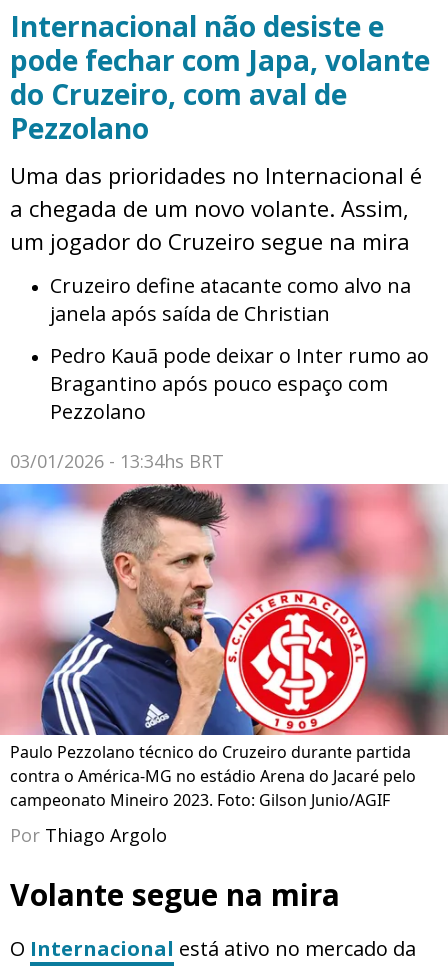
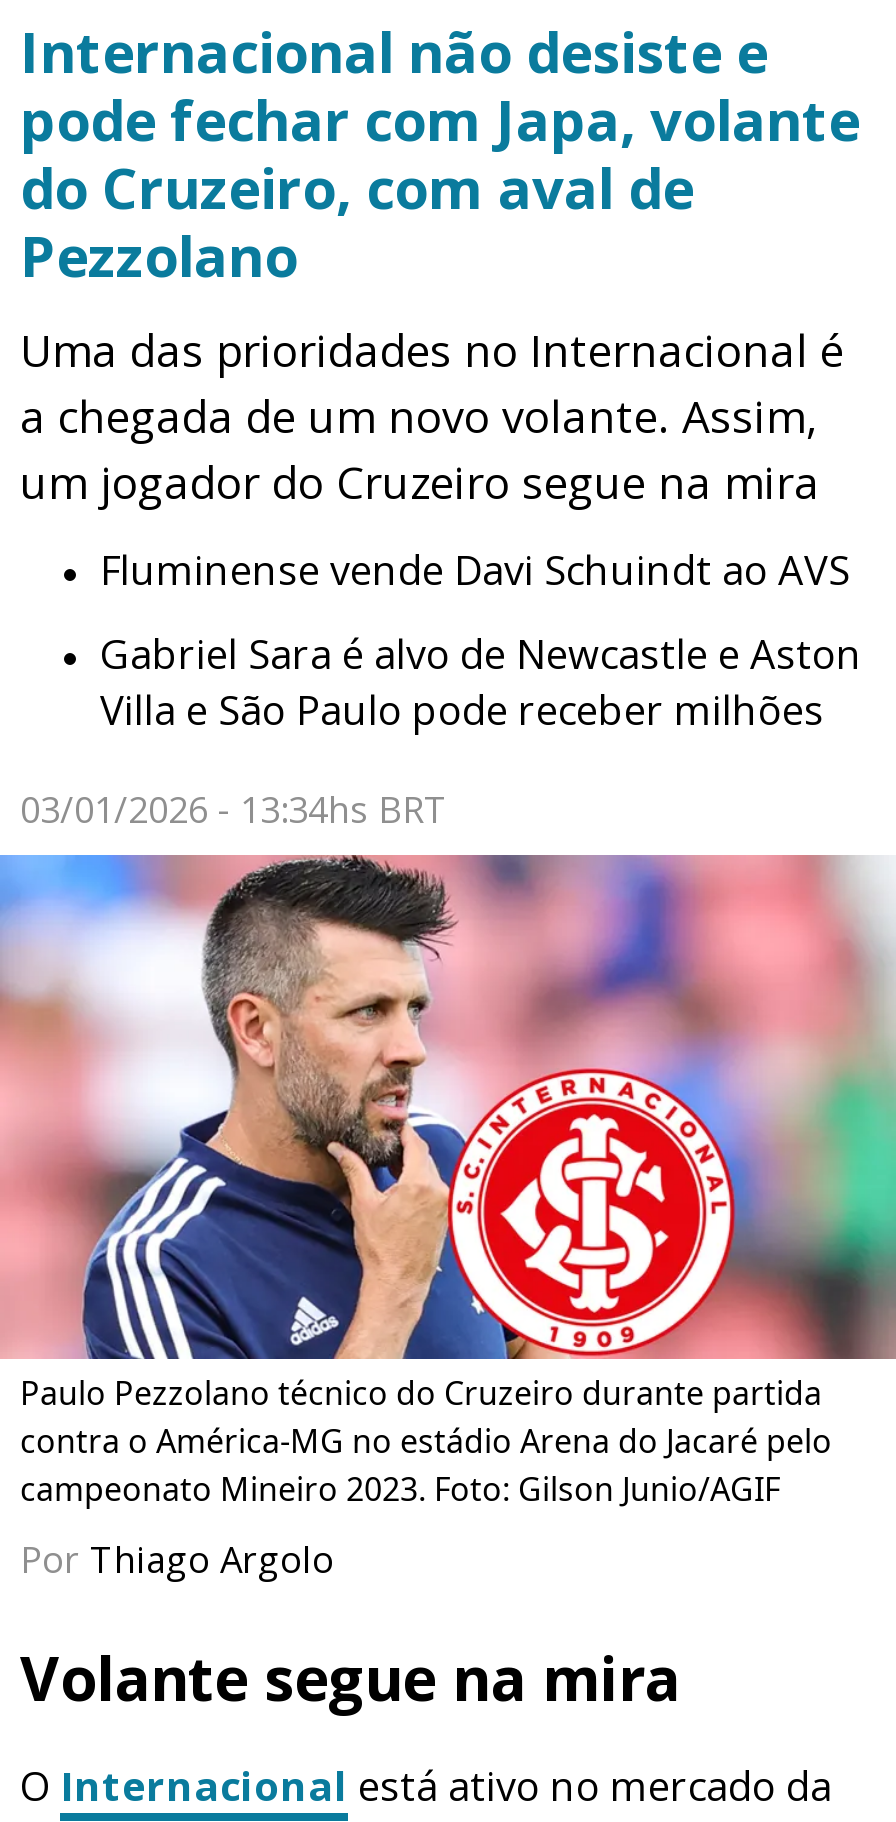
- Cruzeiro define atacante como alvo na
- janela após saída de Christian
+ Fluminense vende Davi Schuindt ao AVS

- Pedro Kauã pode deixar o Inter rumo ao
- Bragantino após pouco espaço com
- Pezzolano
+ Gabriel Sara é alvo de Newcastle e Aston
+ Villa e São Paulo pode receber milhões
